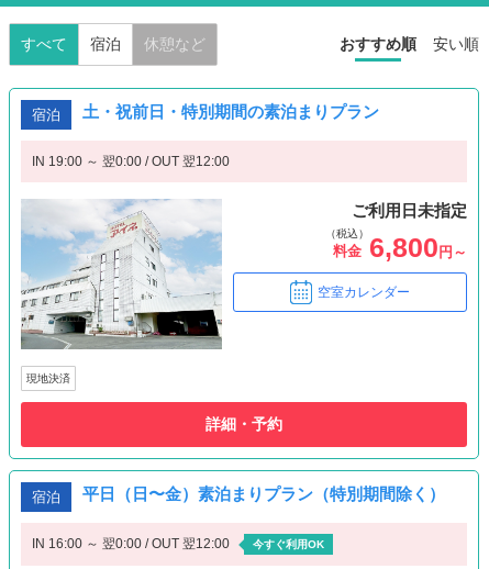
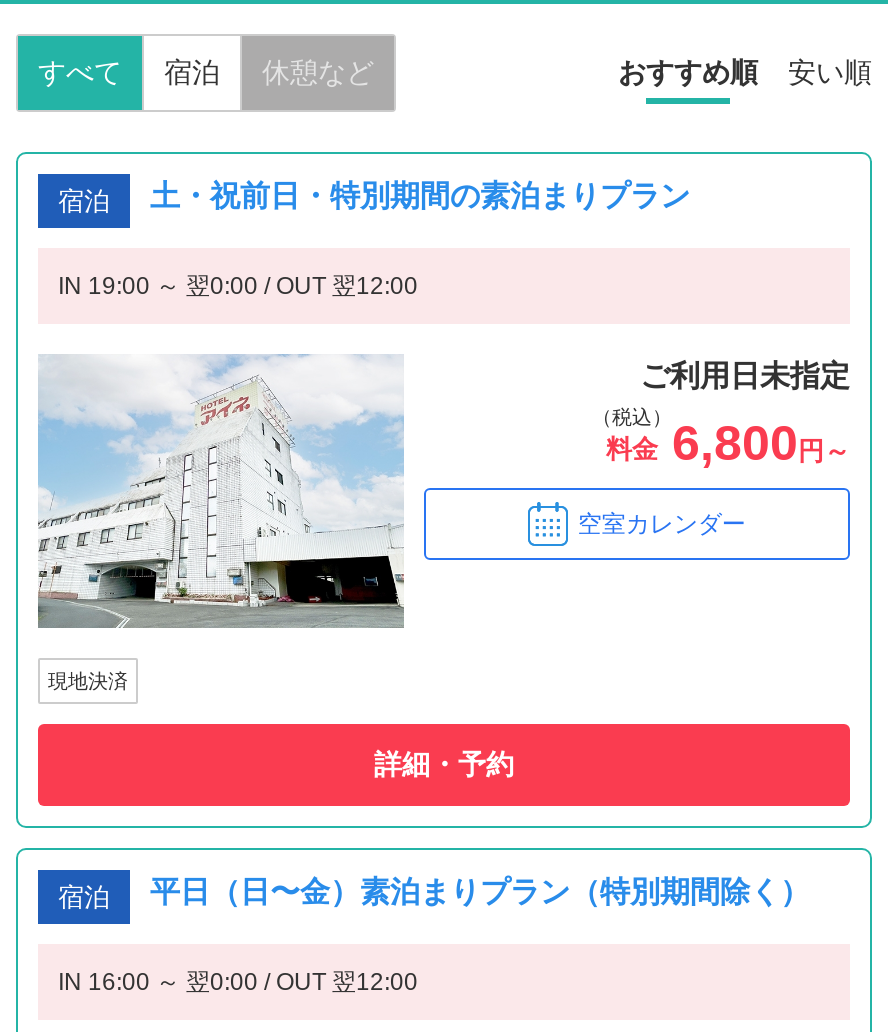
- 今すぐ利用OK
